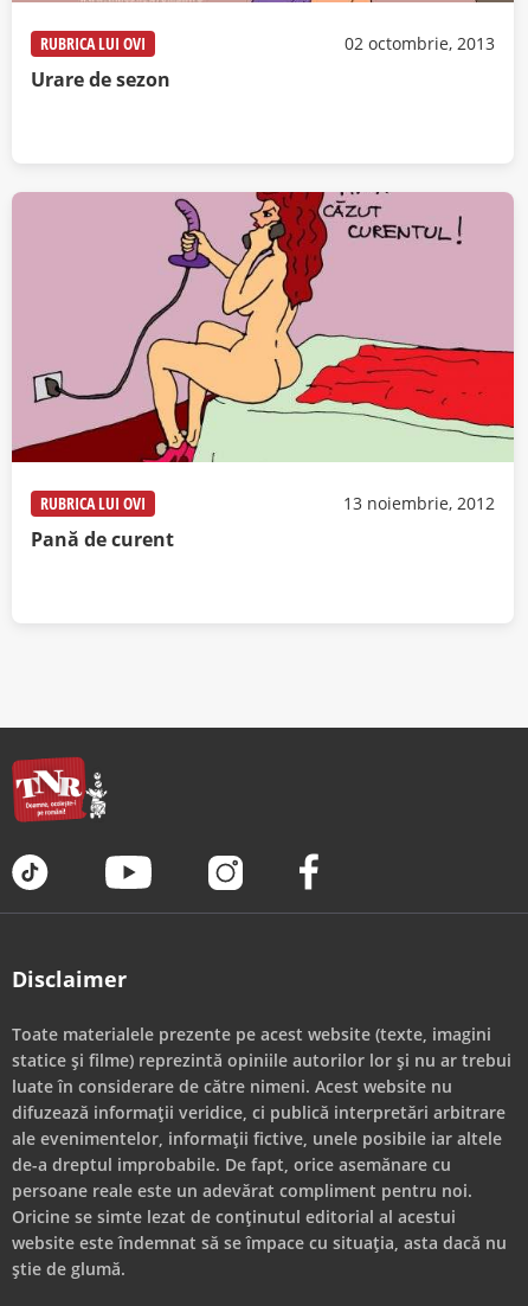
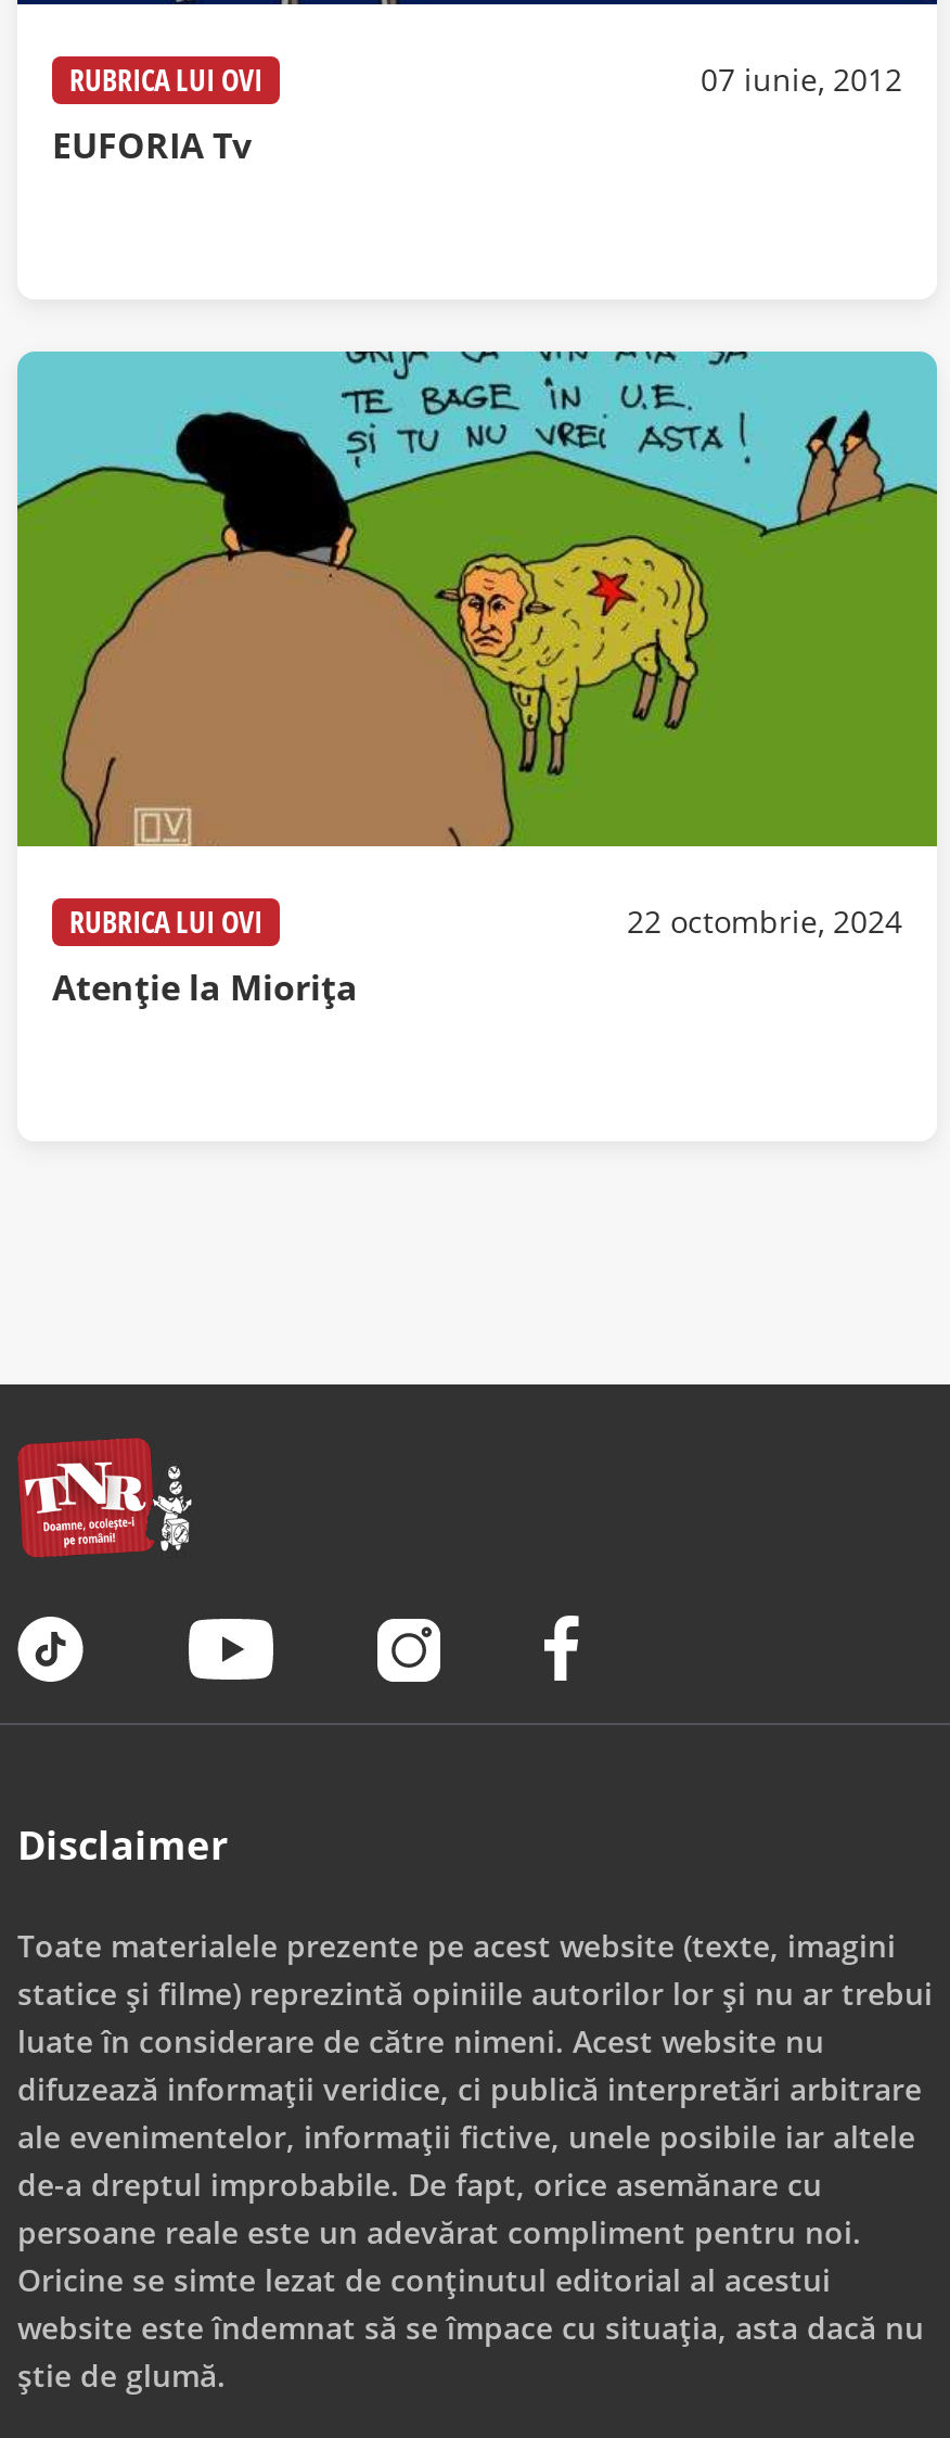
- 02 octombrie, 2013
+ 07 iunie, 2012

- Urare de sezon
+ EUFORIA Tv

- [image]
- 13 noiembrie, 2012
+ [image]
+ 22 octombrie, 2024

- Pană de curent
+ Atenție la Miorița
